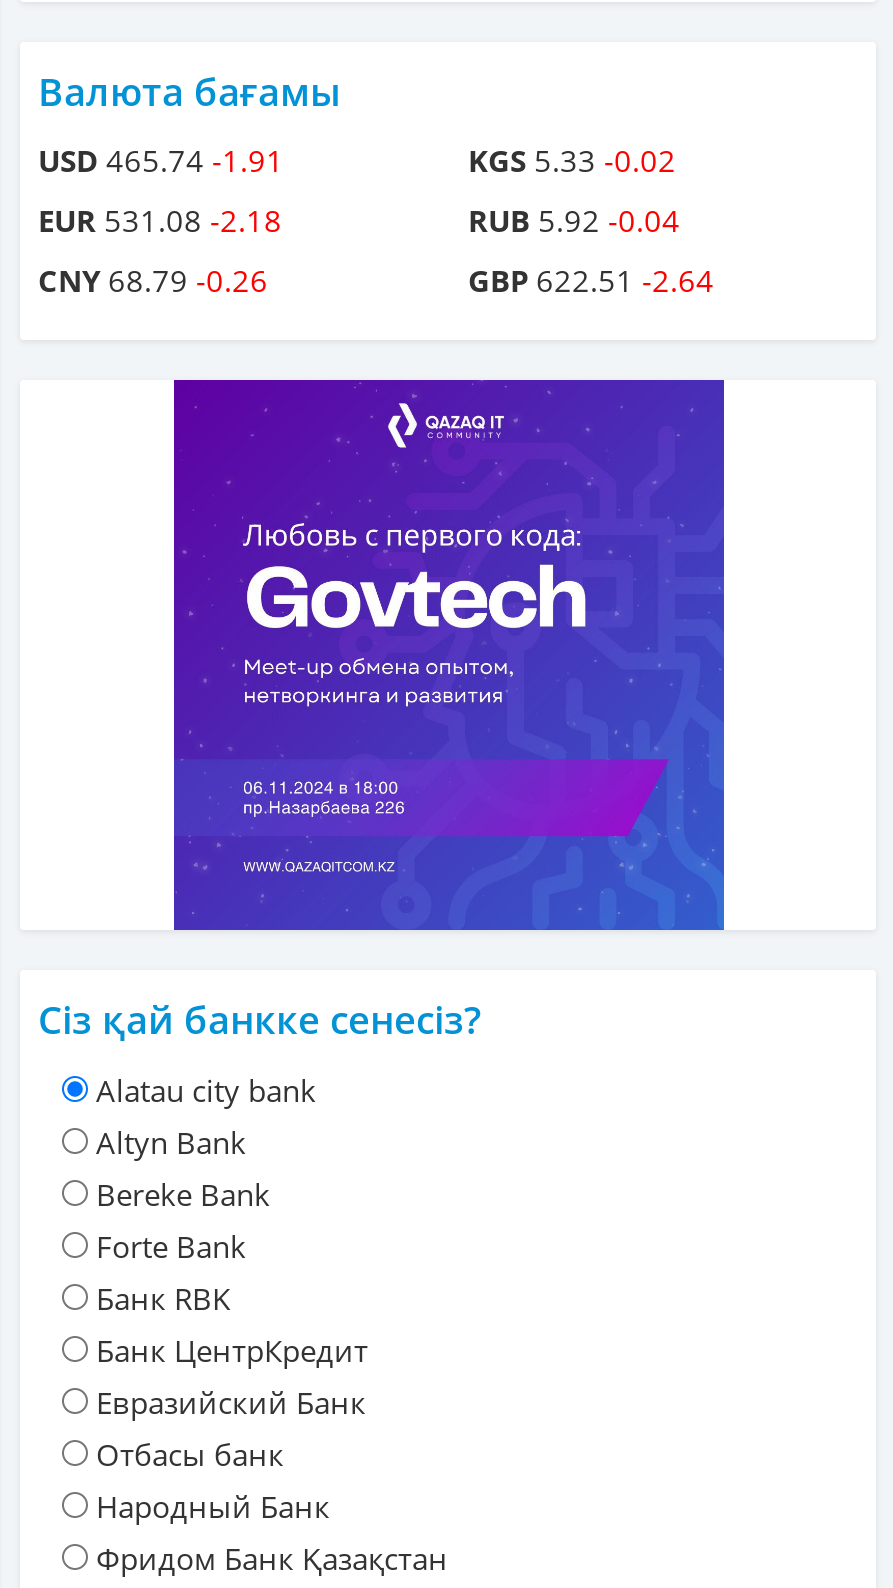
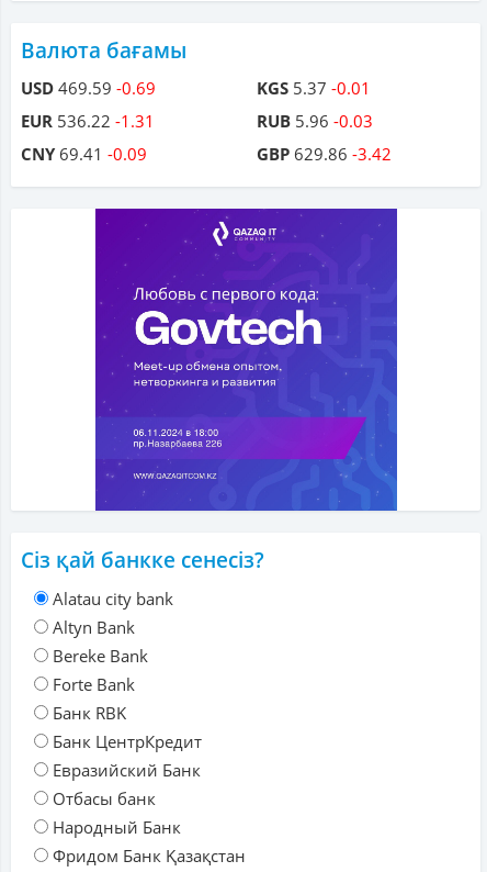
- USD 465.74 -1.91
+ USD 469.59 -0.69

- KGS 5.33 -0.02
+ KGS 5.37 -0.01

- EUR 531.08 -2.18
+ EUR 536.22 -1.31

- RUB 5.92 -0.04
+ RUB 5.96 -0.03

- CNY 68.79 -0.26
+ CNY 69.41 -0.09

- GBP 622.51 -2.64
+ GBP 629.86 -3.42
